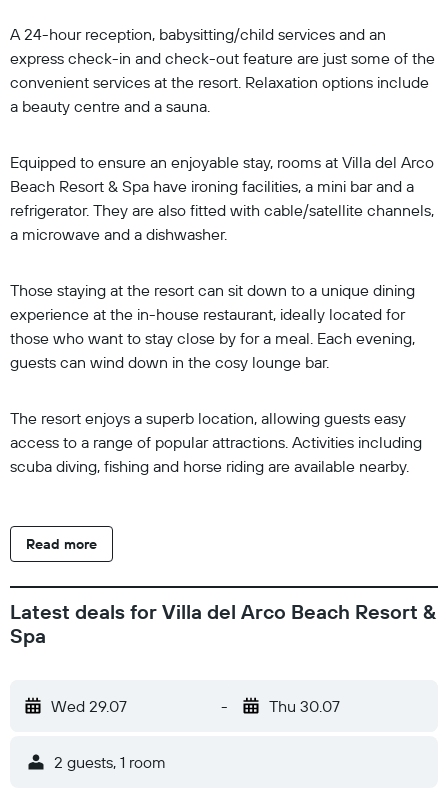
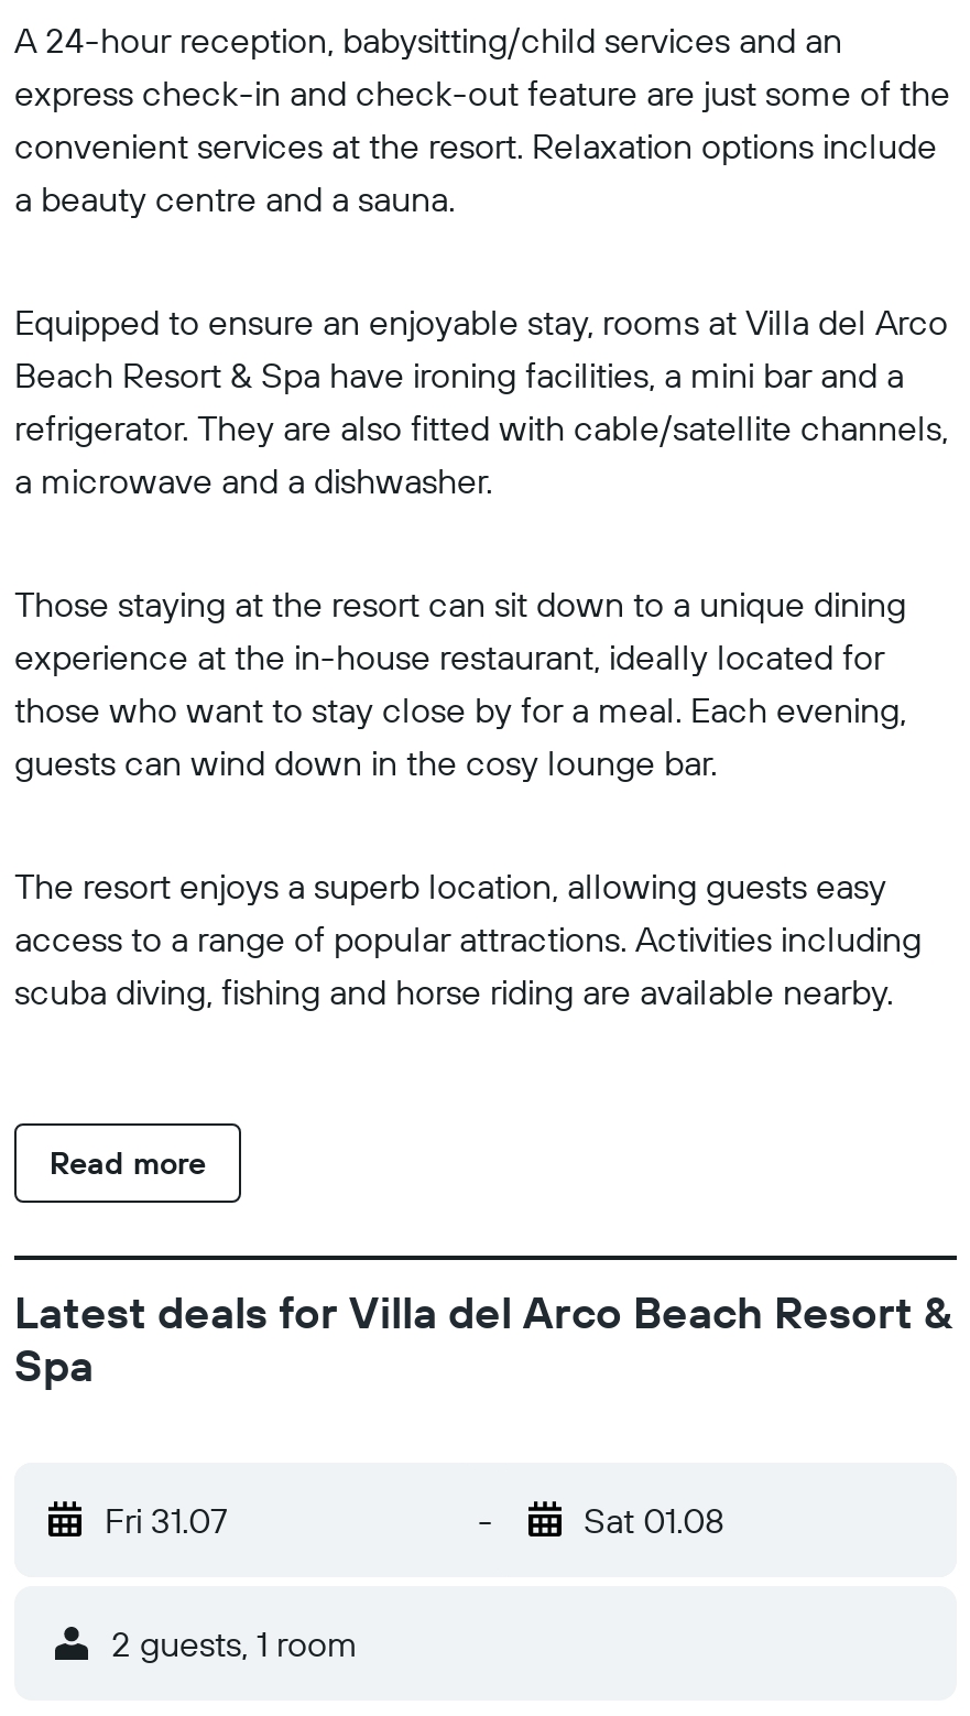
- Wed 29.07
+ Fri 31.07

- Thu 30.07
+ Sat 01.08
